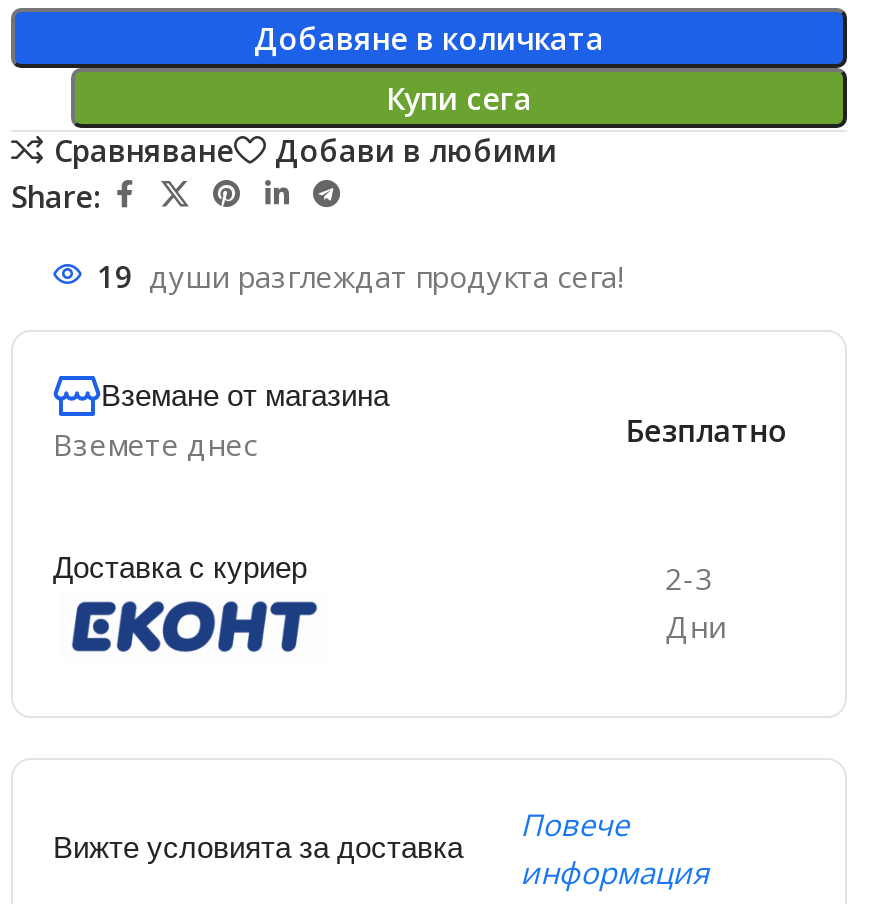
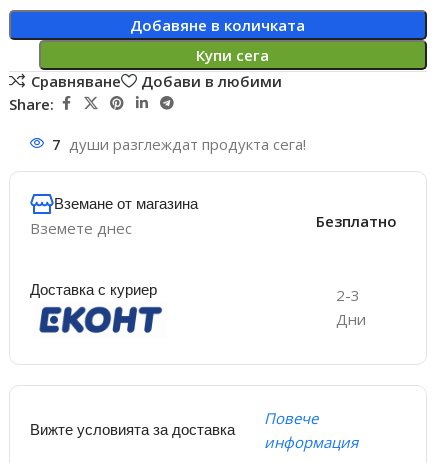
- 19 души разглеждат продукта сега!
+ 7 души разглеждат продукта сега!
